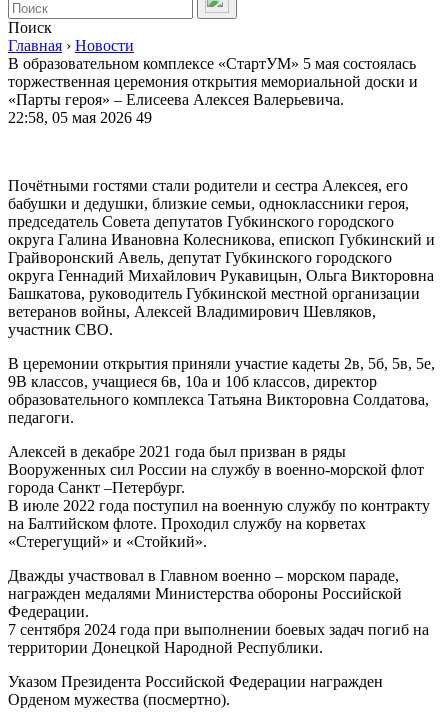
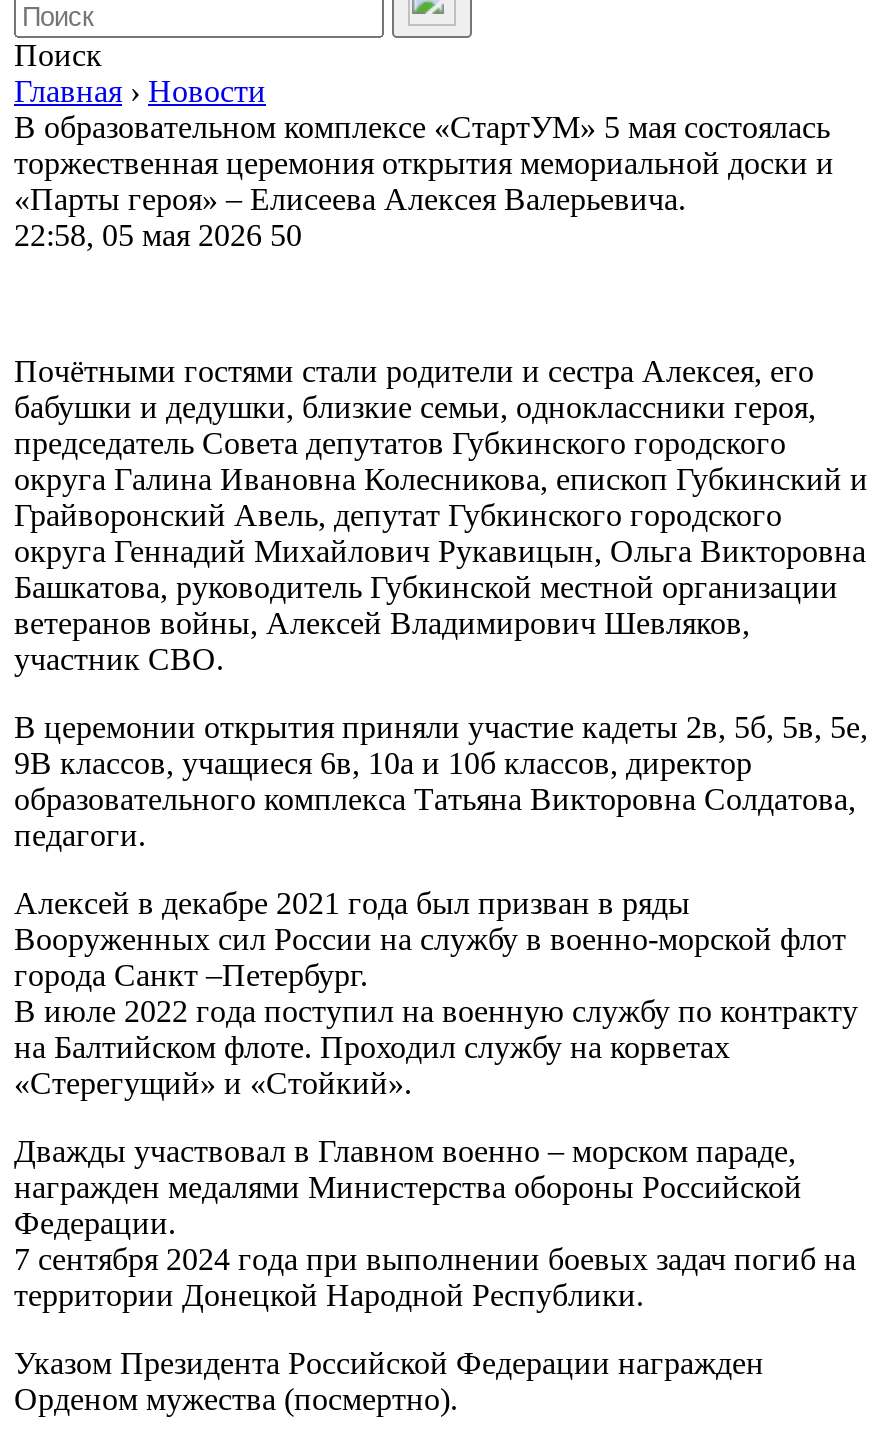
- 22:58, 05 мая 2026 49
+ 22:58, 05 мая 2026 50
